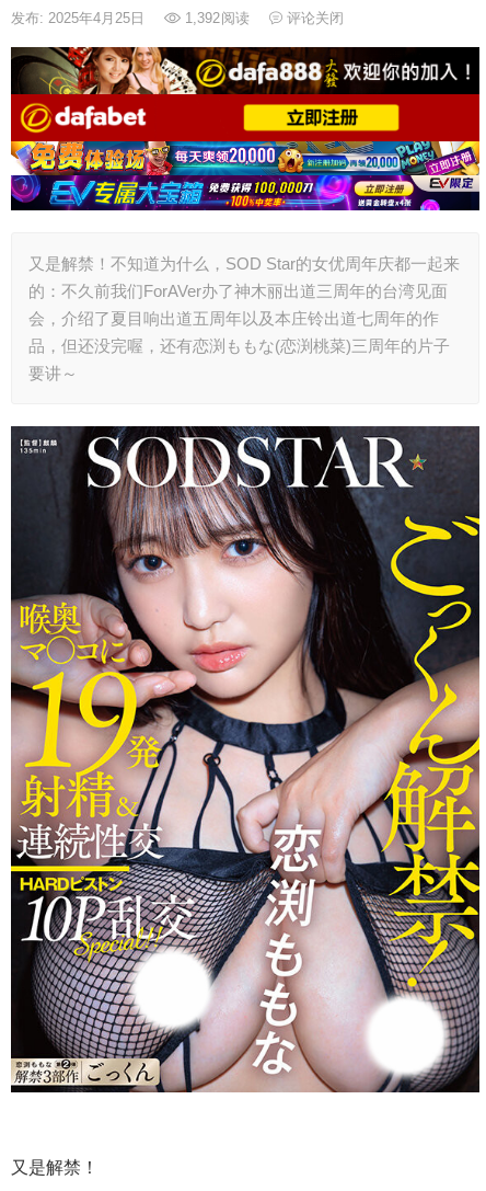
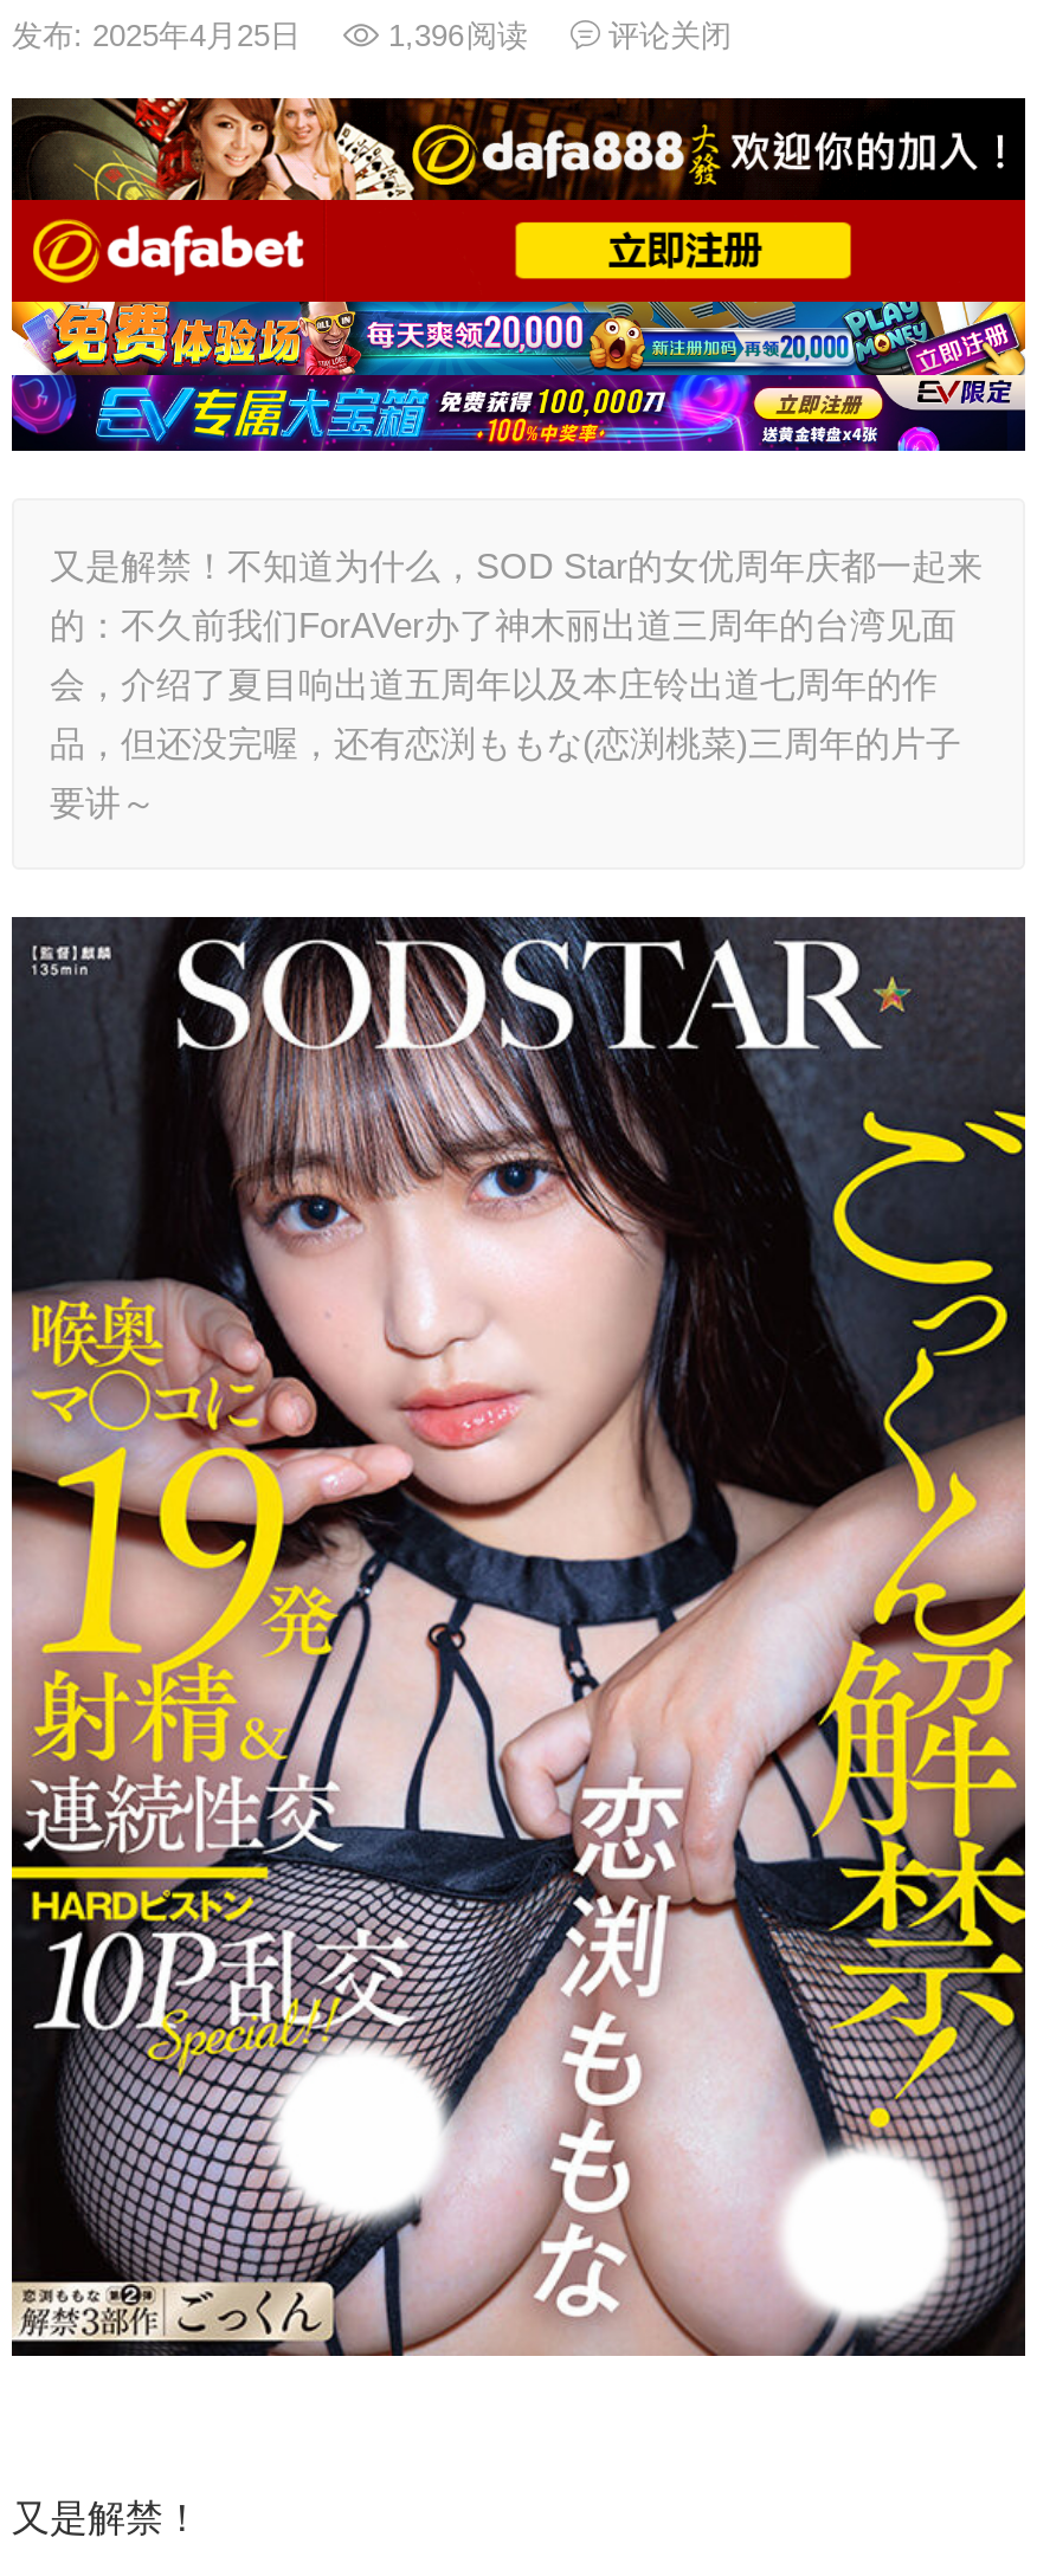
- 发布: 2025年4月25日 1,392阅读 评论关闭
+ 发布: 2025年4月25日 1,396阅读 评论关闭
